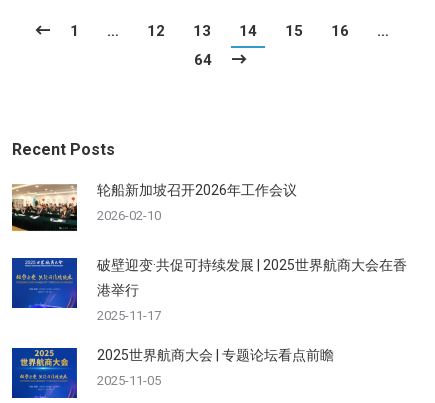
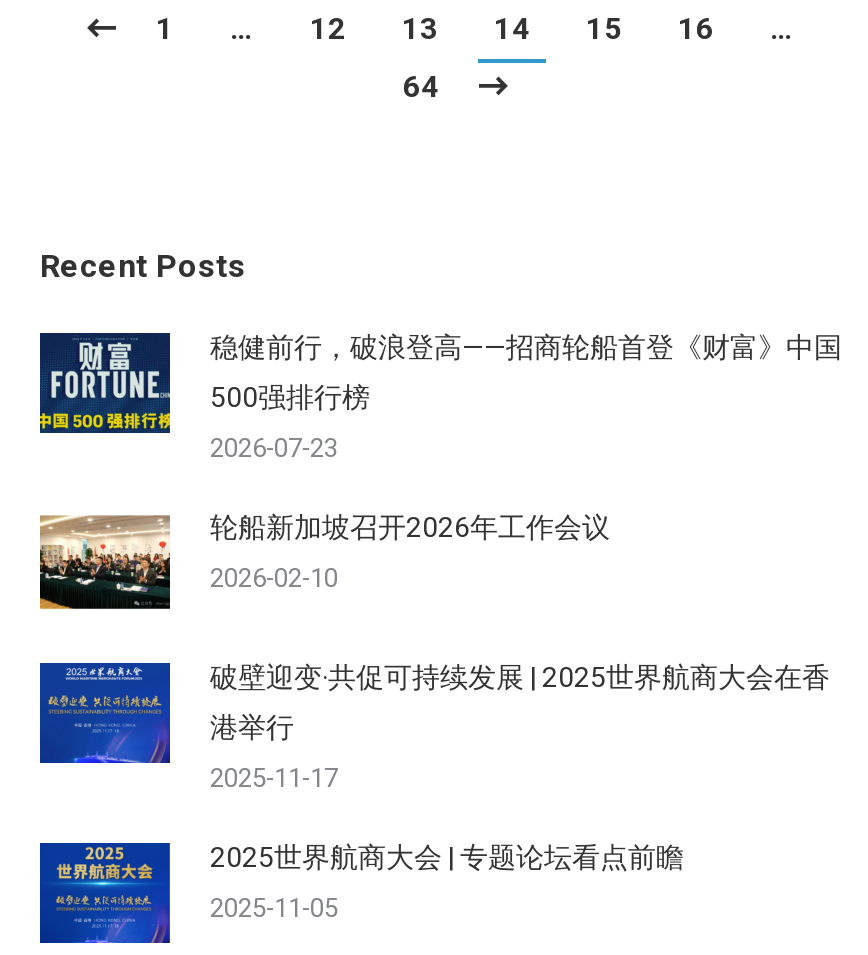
+ [image]
+ 稳健前行，破浪登高——招商轮船首登《财富》中国
+ 500强排行榜
+ 2026-07-23
